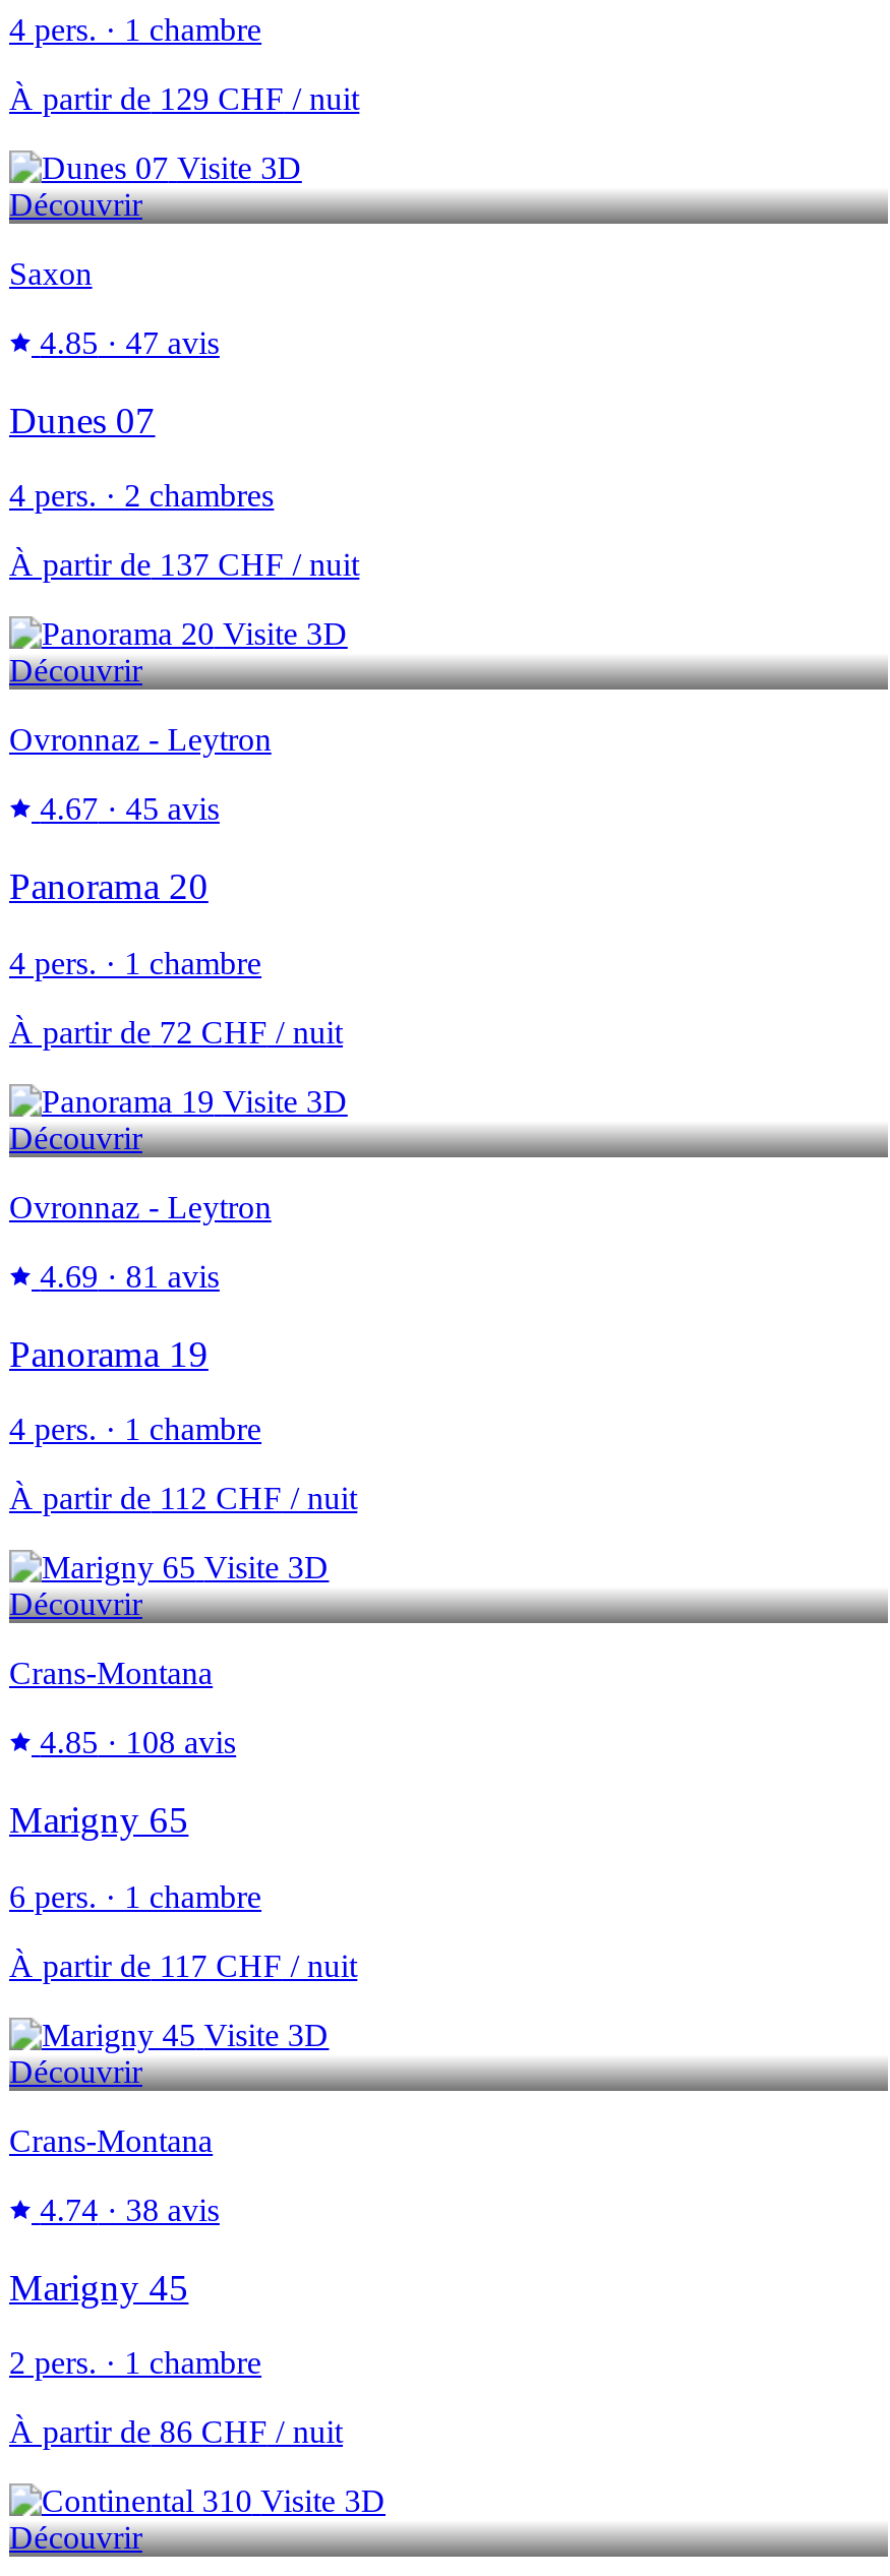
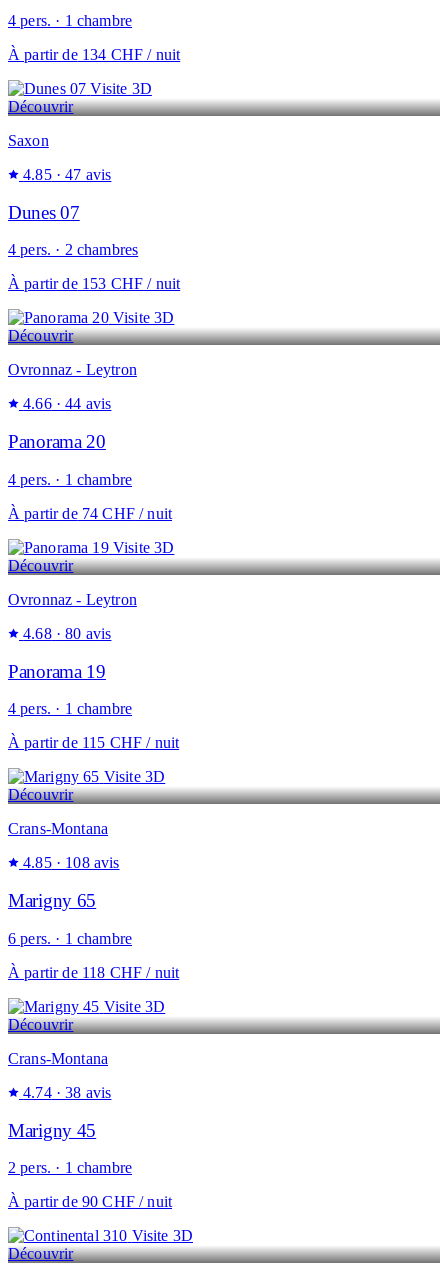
- À partir de 129 CHF / nuit
+ À partir de 134 CHF / nuit

- À partir de 137 CHF / nuit
+ À partir de 153 CHF / nuit

- 4.67 · 45 avis
+ 4.66 · 44 avis

- À partir de 72 CHF / nuit
+ À partir de 74 CHF / nuit

- 4.69 · 81 avis
+ 4.68 · 80 avis

- À partir de 112 CHF / nuit
+ À partir de 115 CHF / nuit

- À partir de 117 CHF / nuit
+ À partir de 118 CHF / nuit

- À partir de 86 CHF / nuit
+ À partir de 90 CHF / nuit
